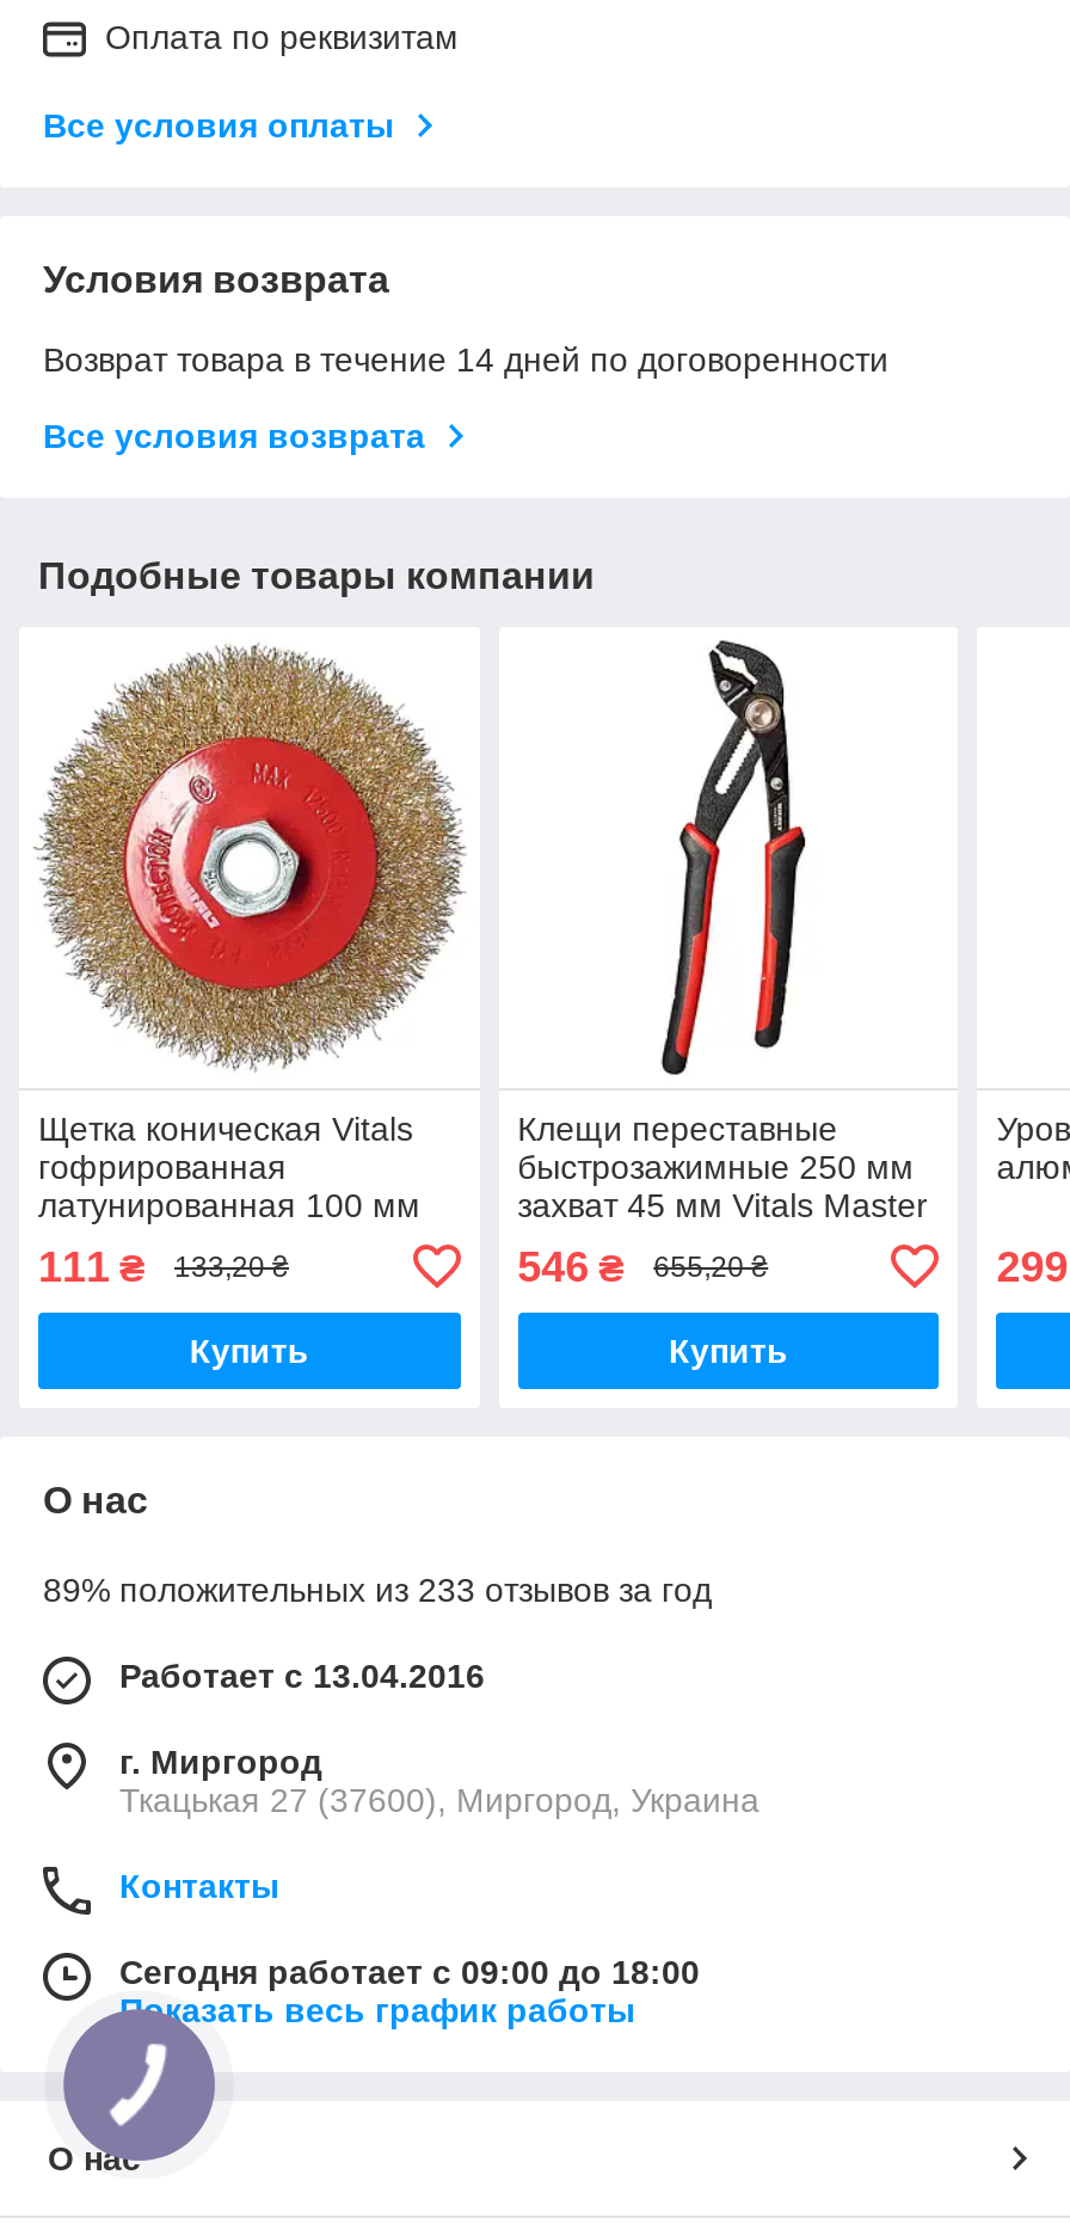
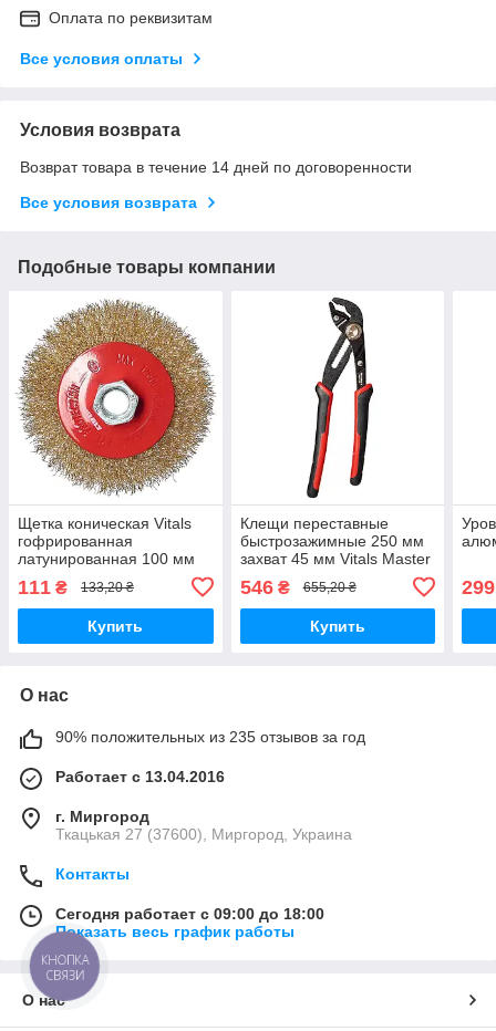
- 89% положительных из 233 отзывов за год
+ 90% положительных из 235 отзывов за год

+ КНОПКА
+ СВЯЗИ
